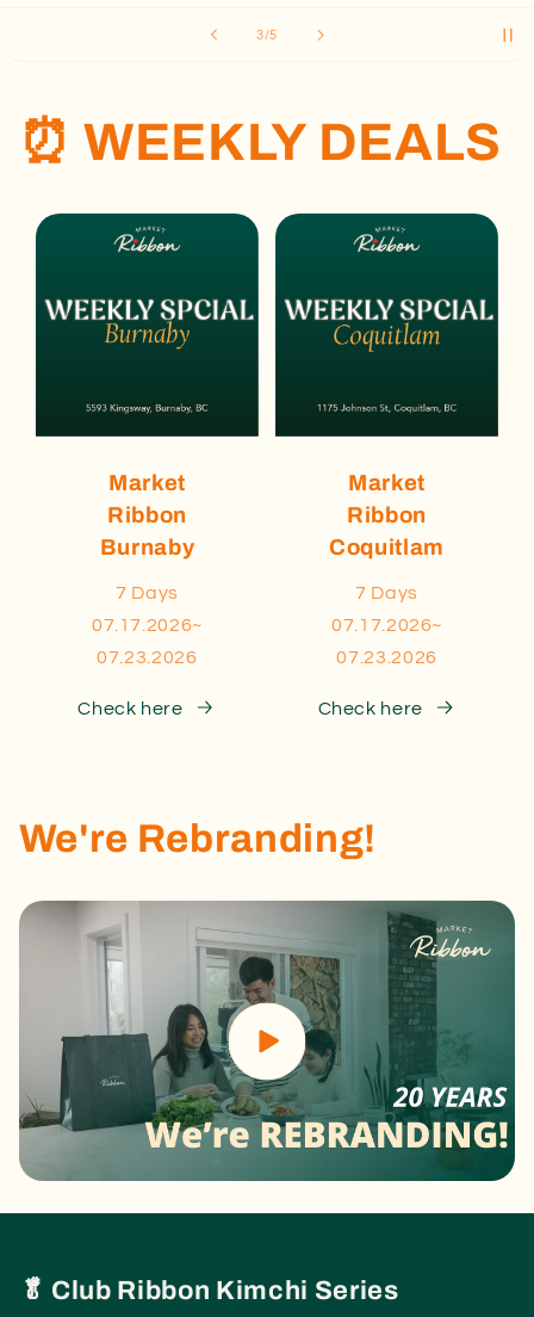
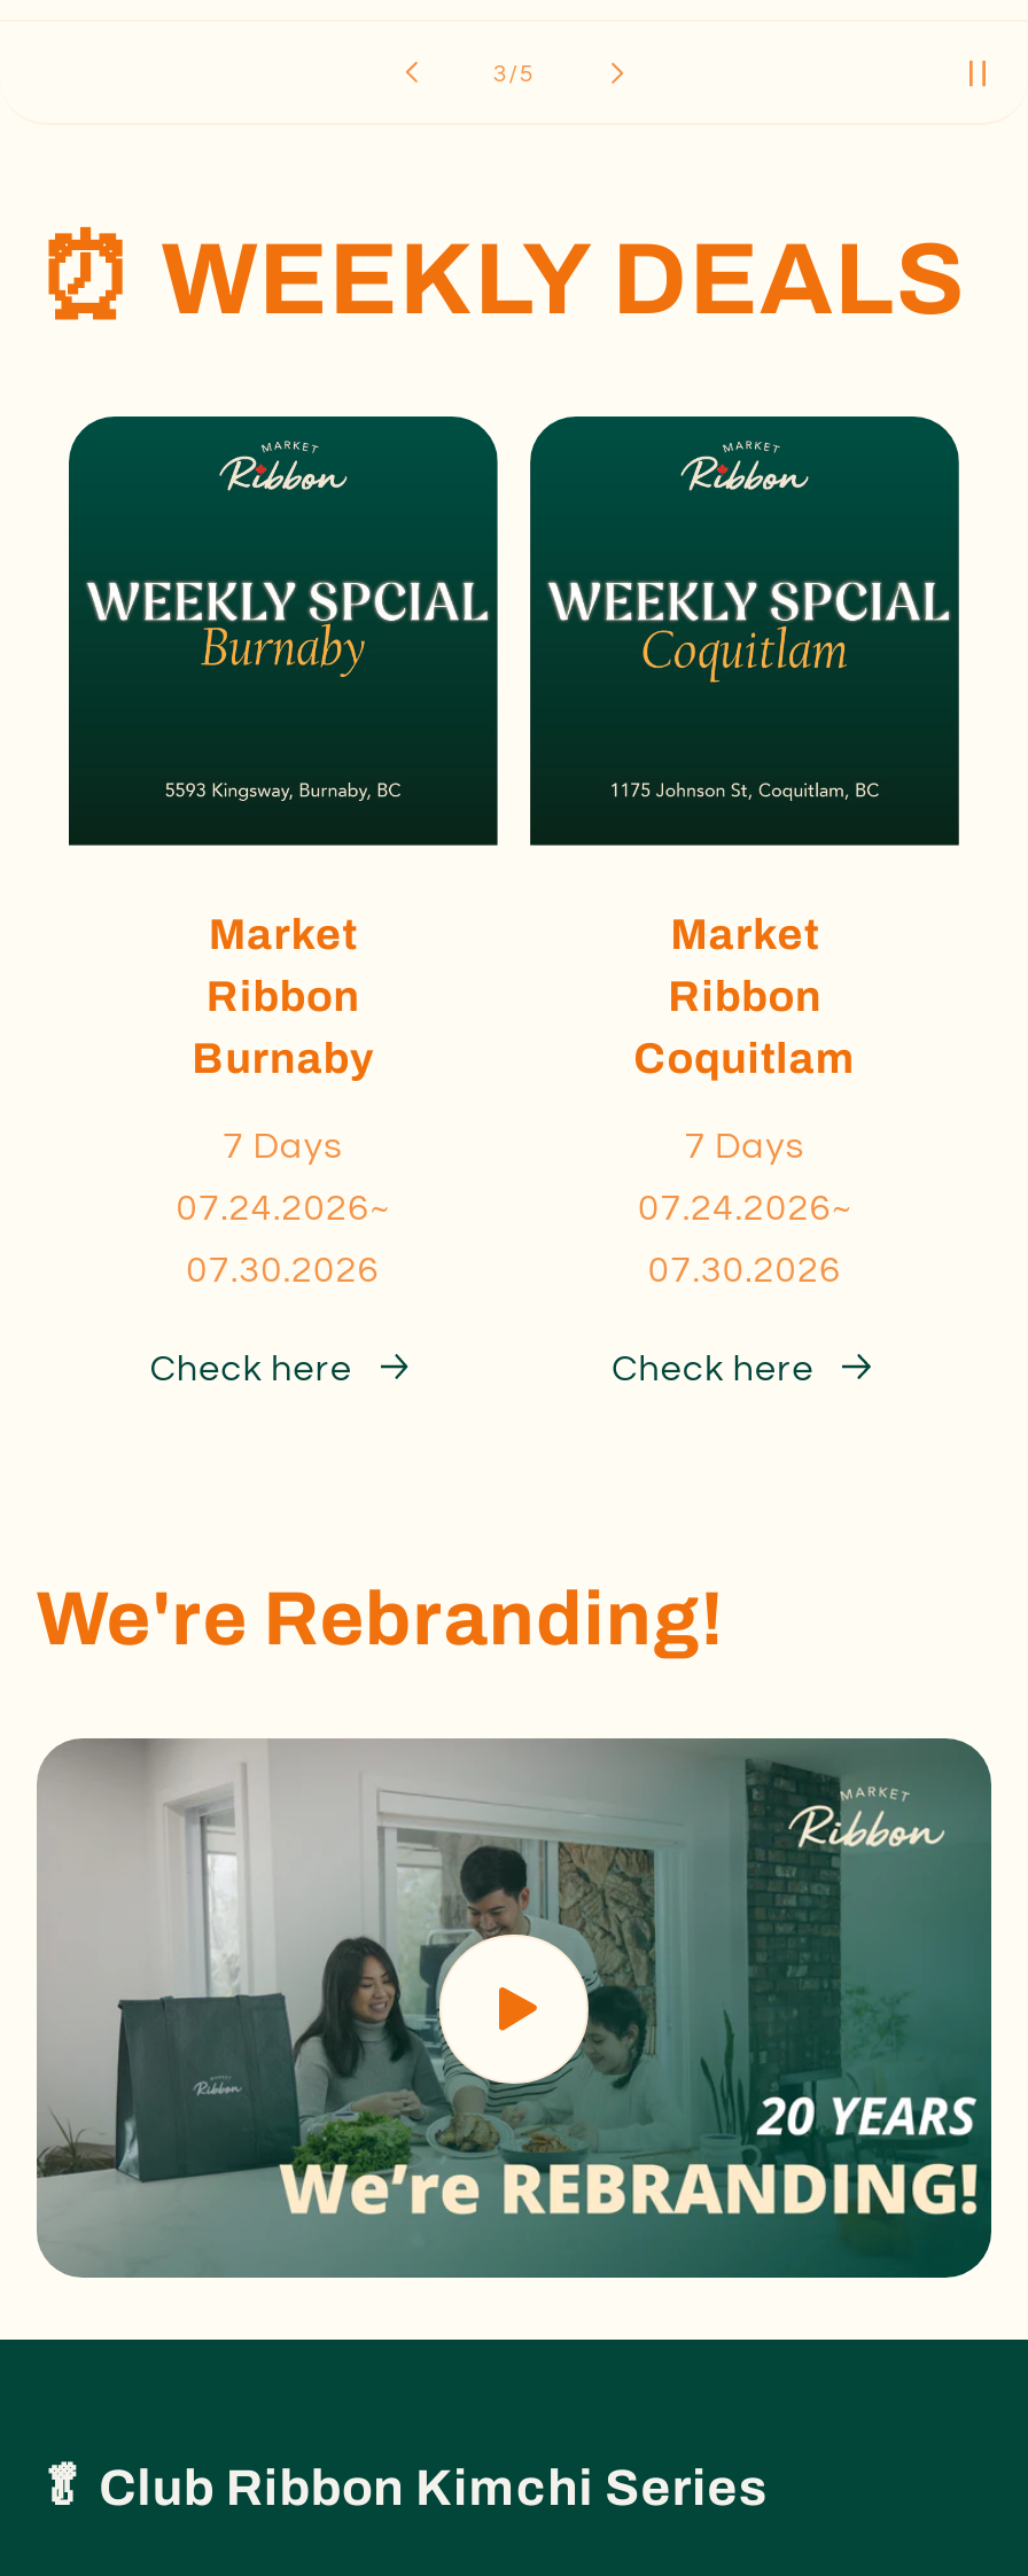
- 07.17.2026~
+ 07.24.2026~

- 07.17.2026~
+ 07.24.2026~

- 07.23.2026
+ 07.30.2026

- 07.23.2026
+ 07.30.2026
